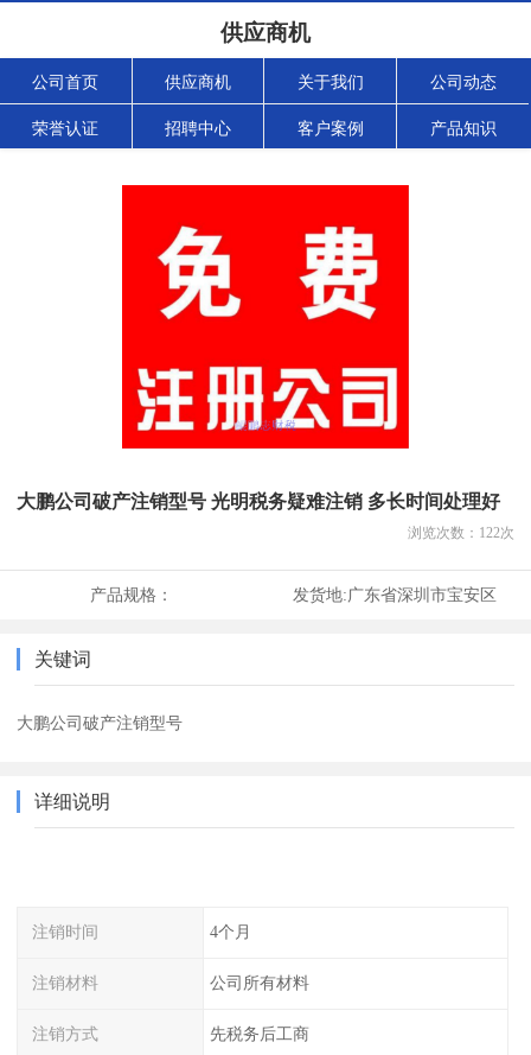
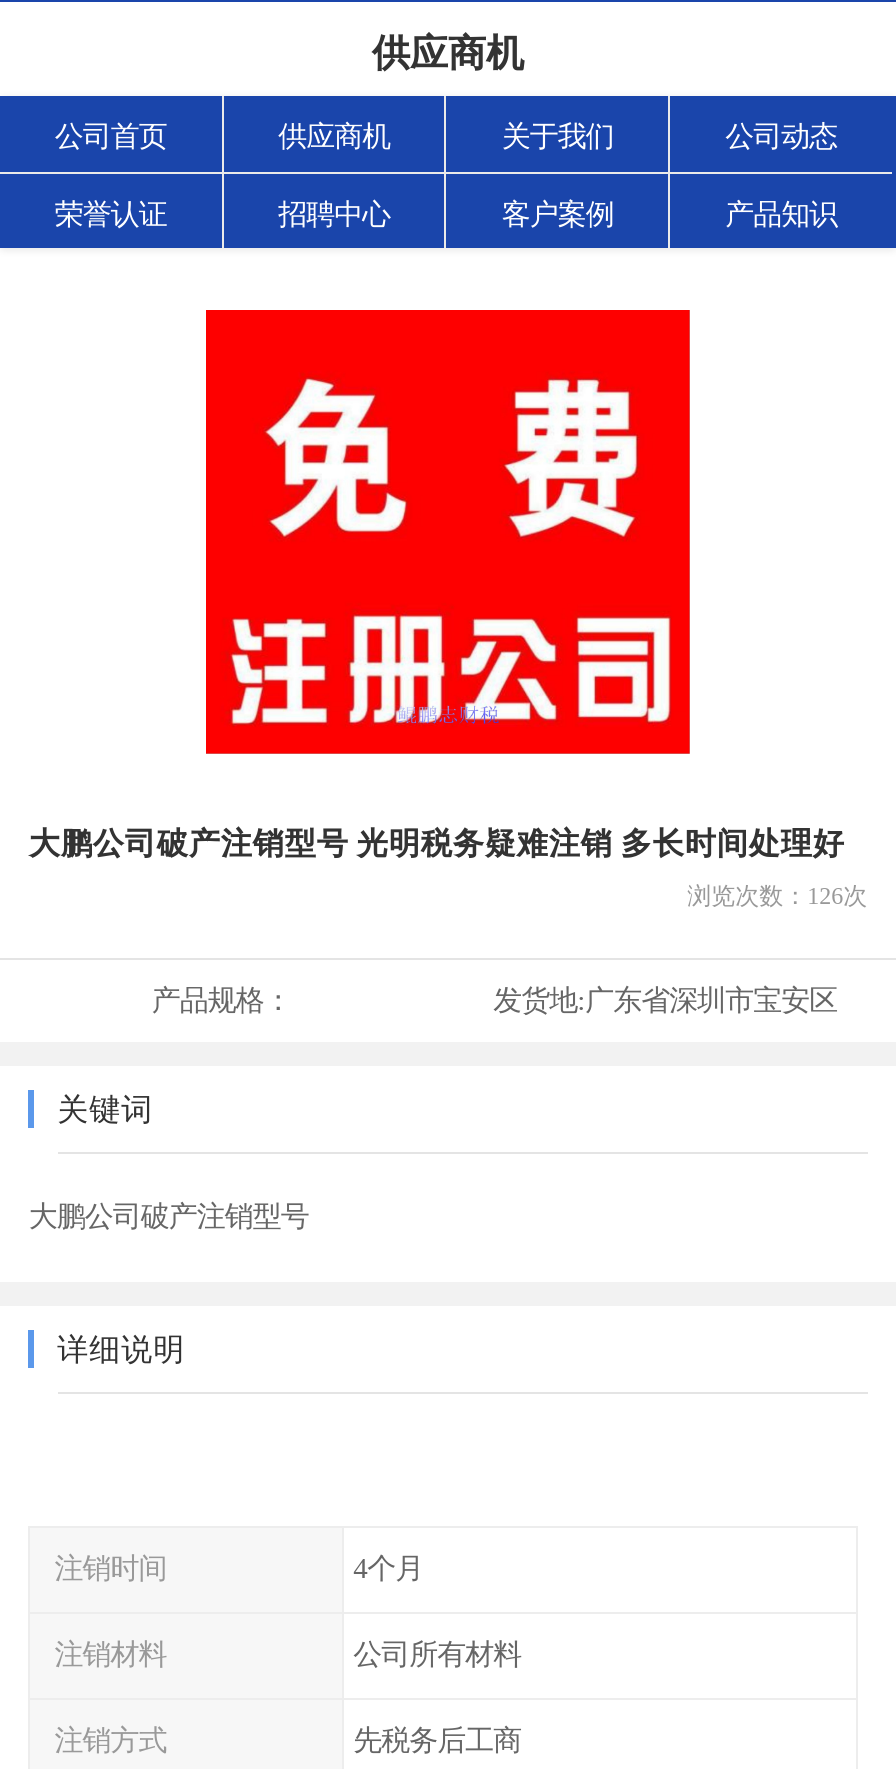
- 浏览次数：122次
+ 浏览次数：126次
